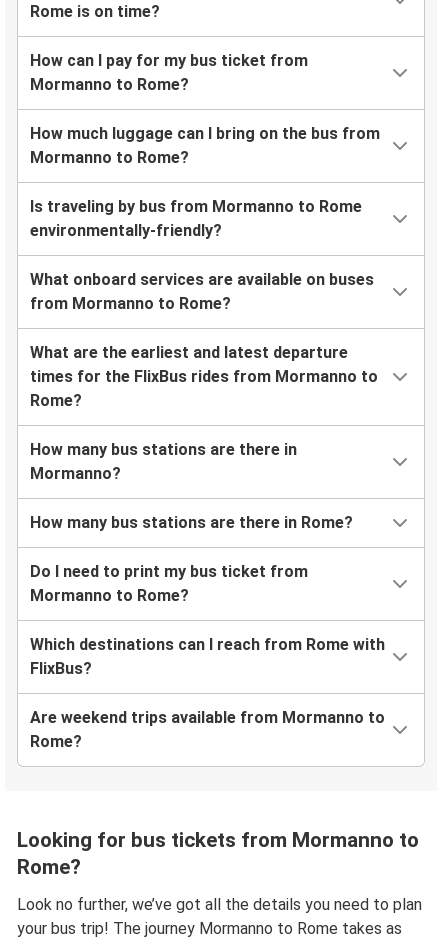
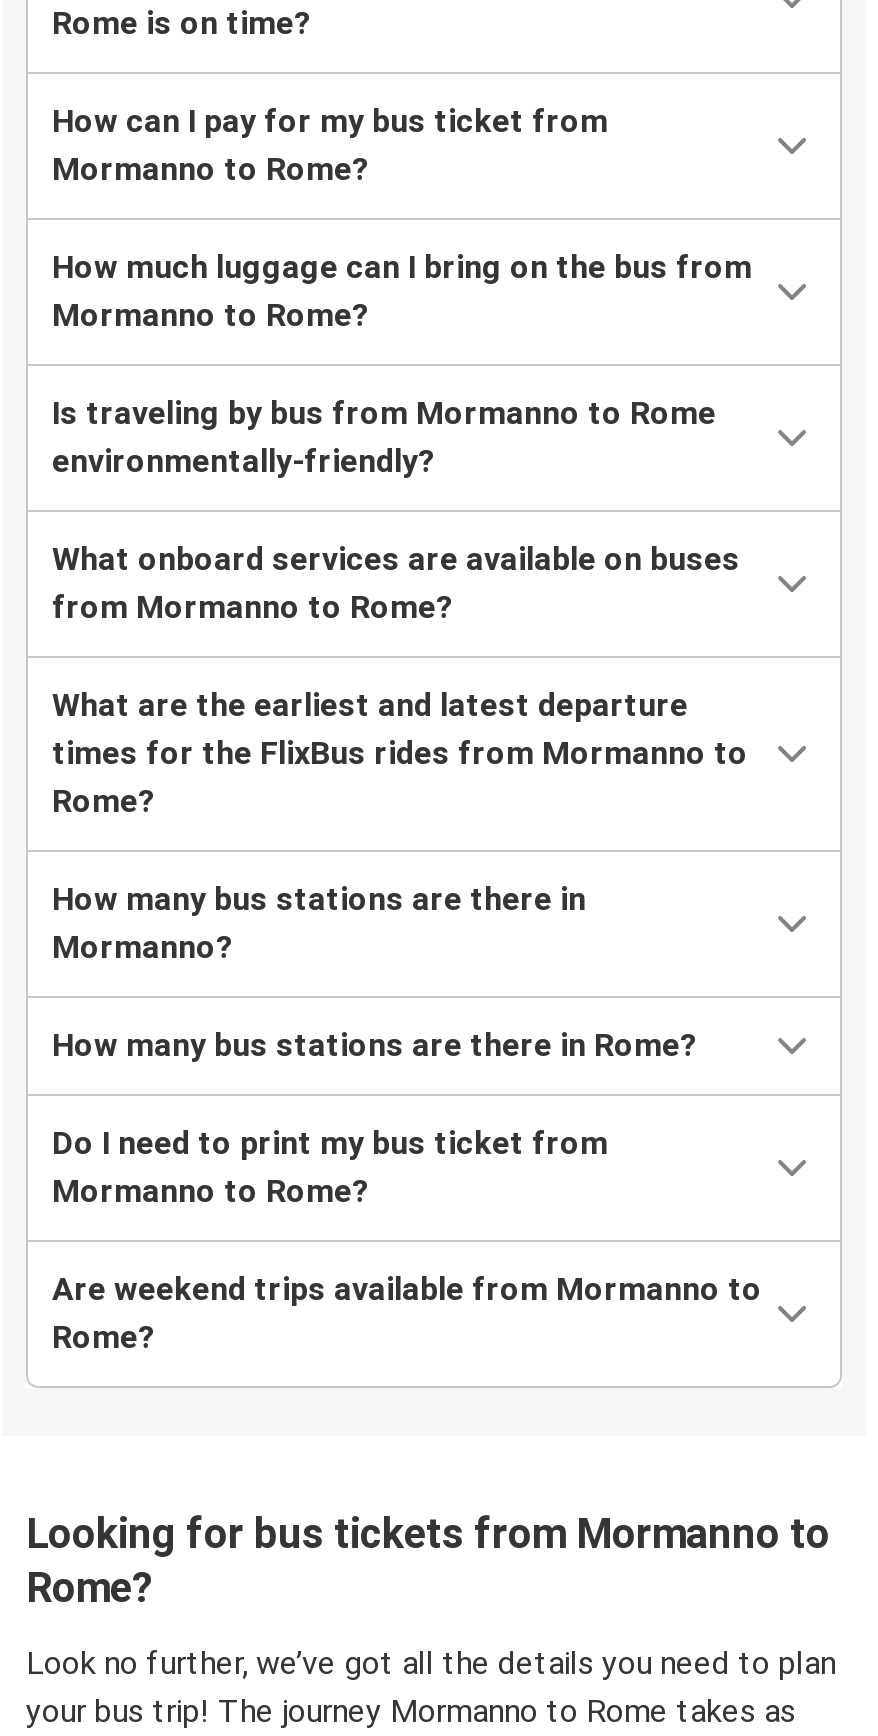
- Which destinations can I reach from Rome with
- FlixBus?
